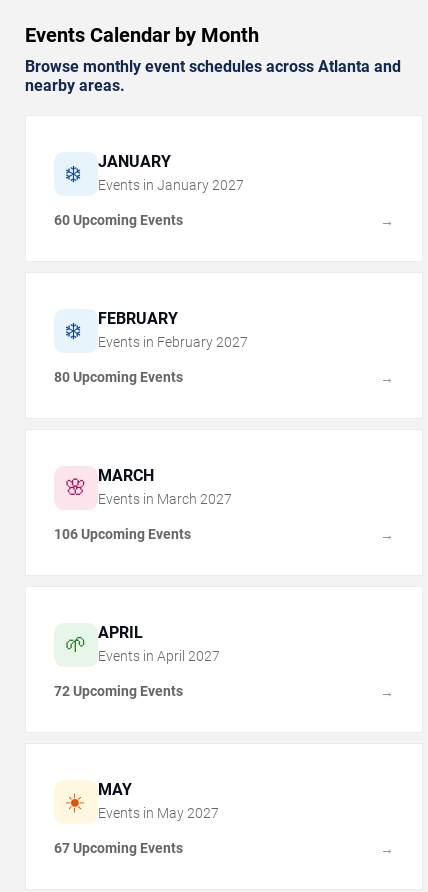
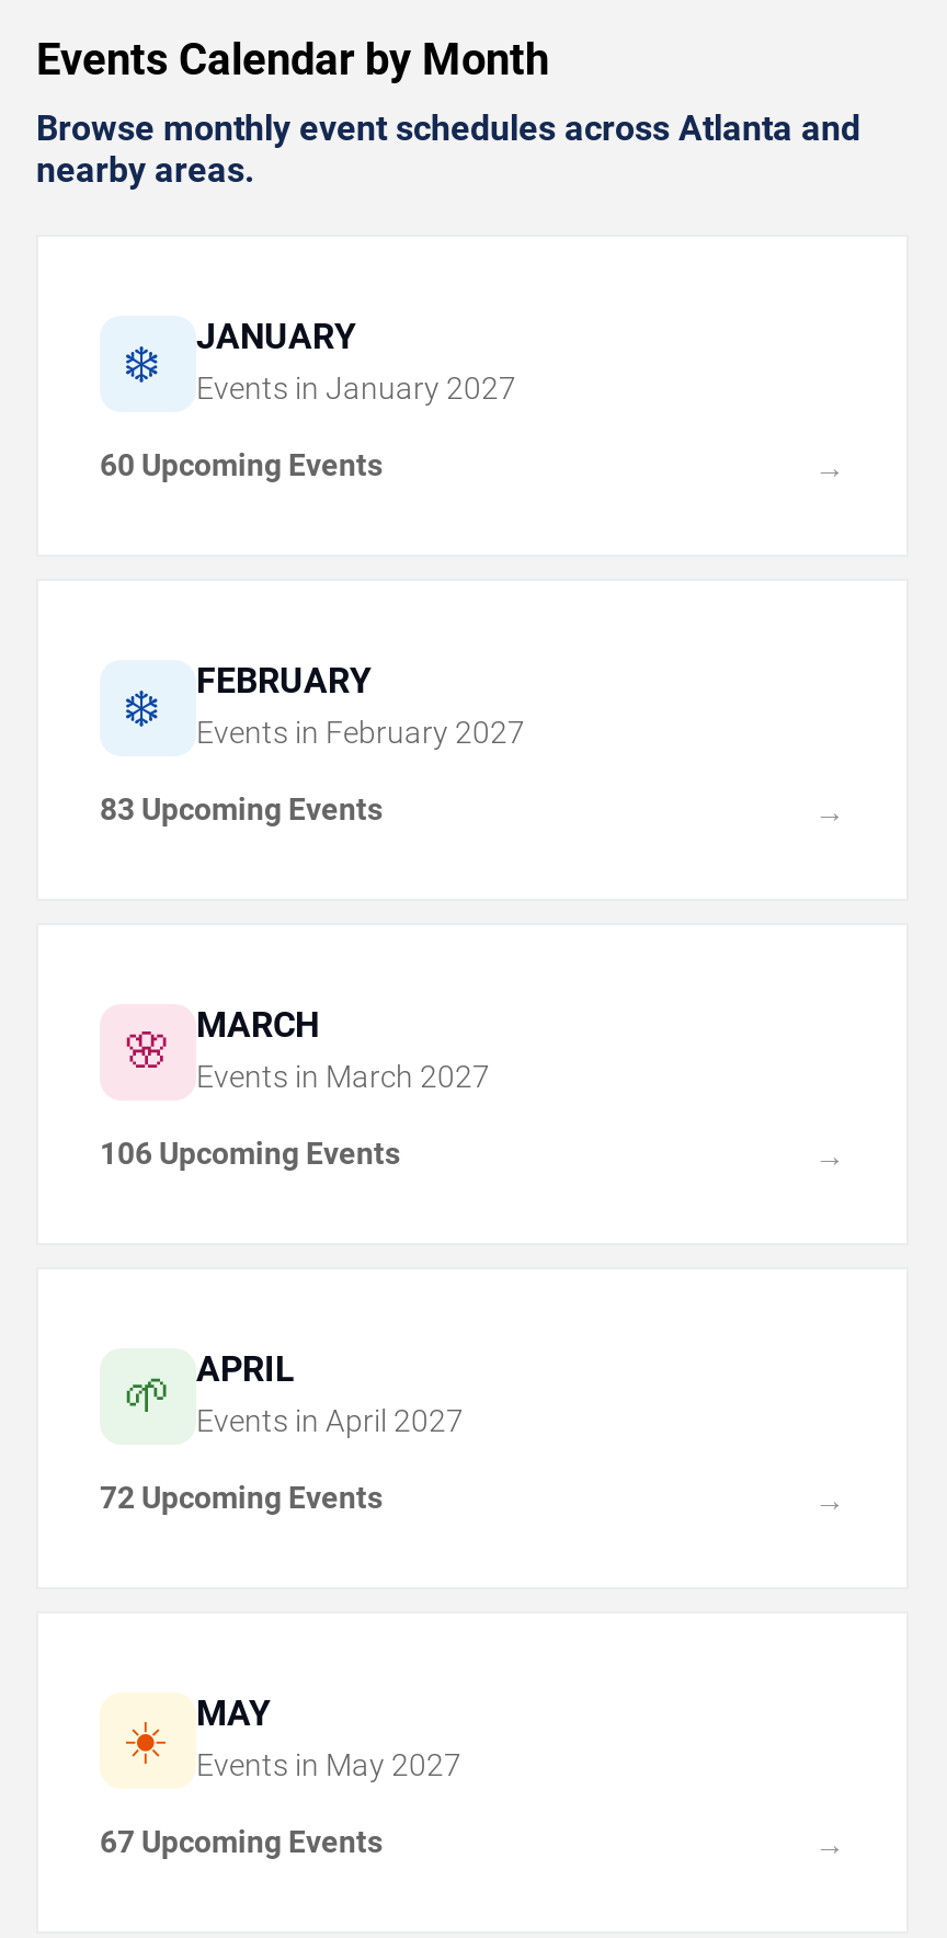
- 80 Upcoming Events
+ 83 Upcoming Events
